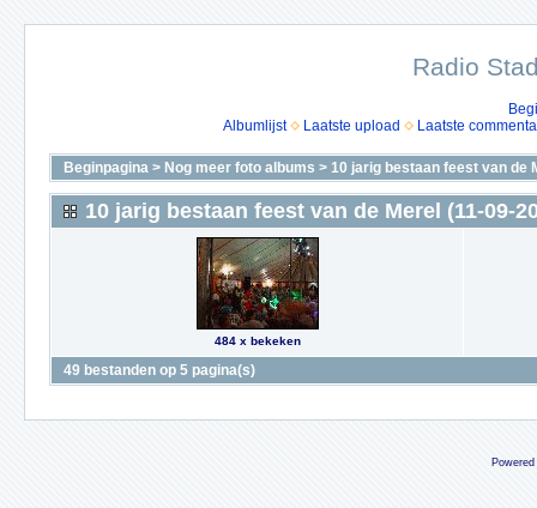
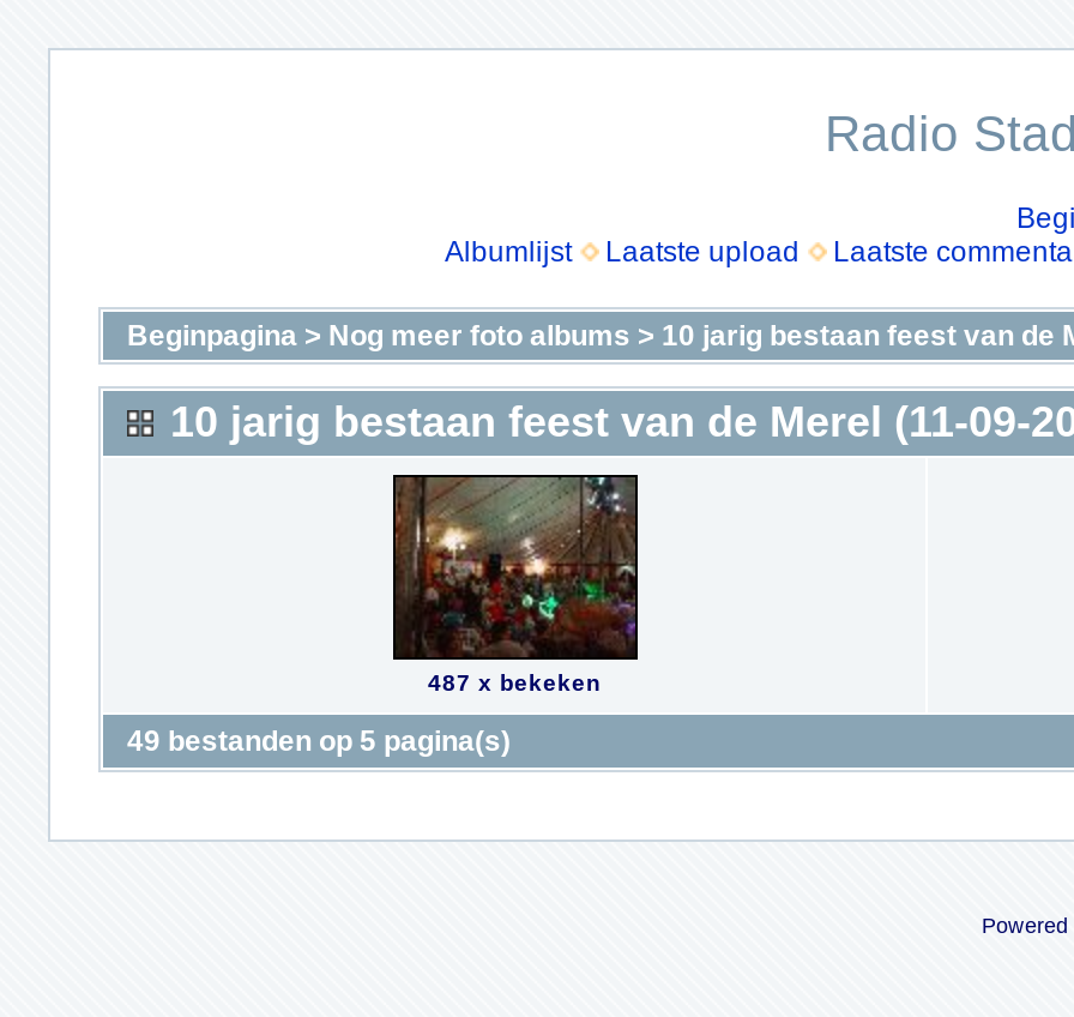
- 484 x bekeken
+ 487 x bekeken
